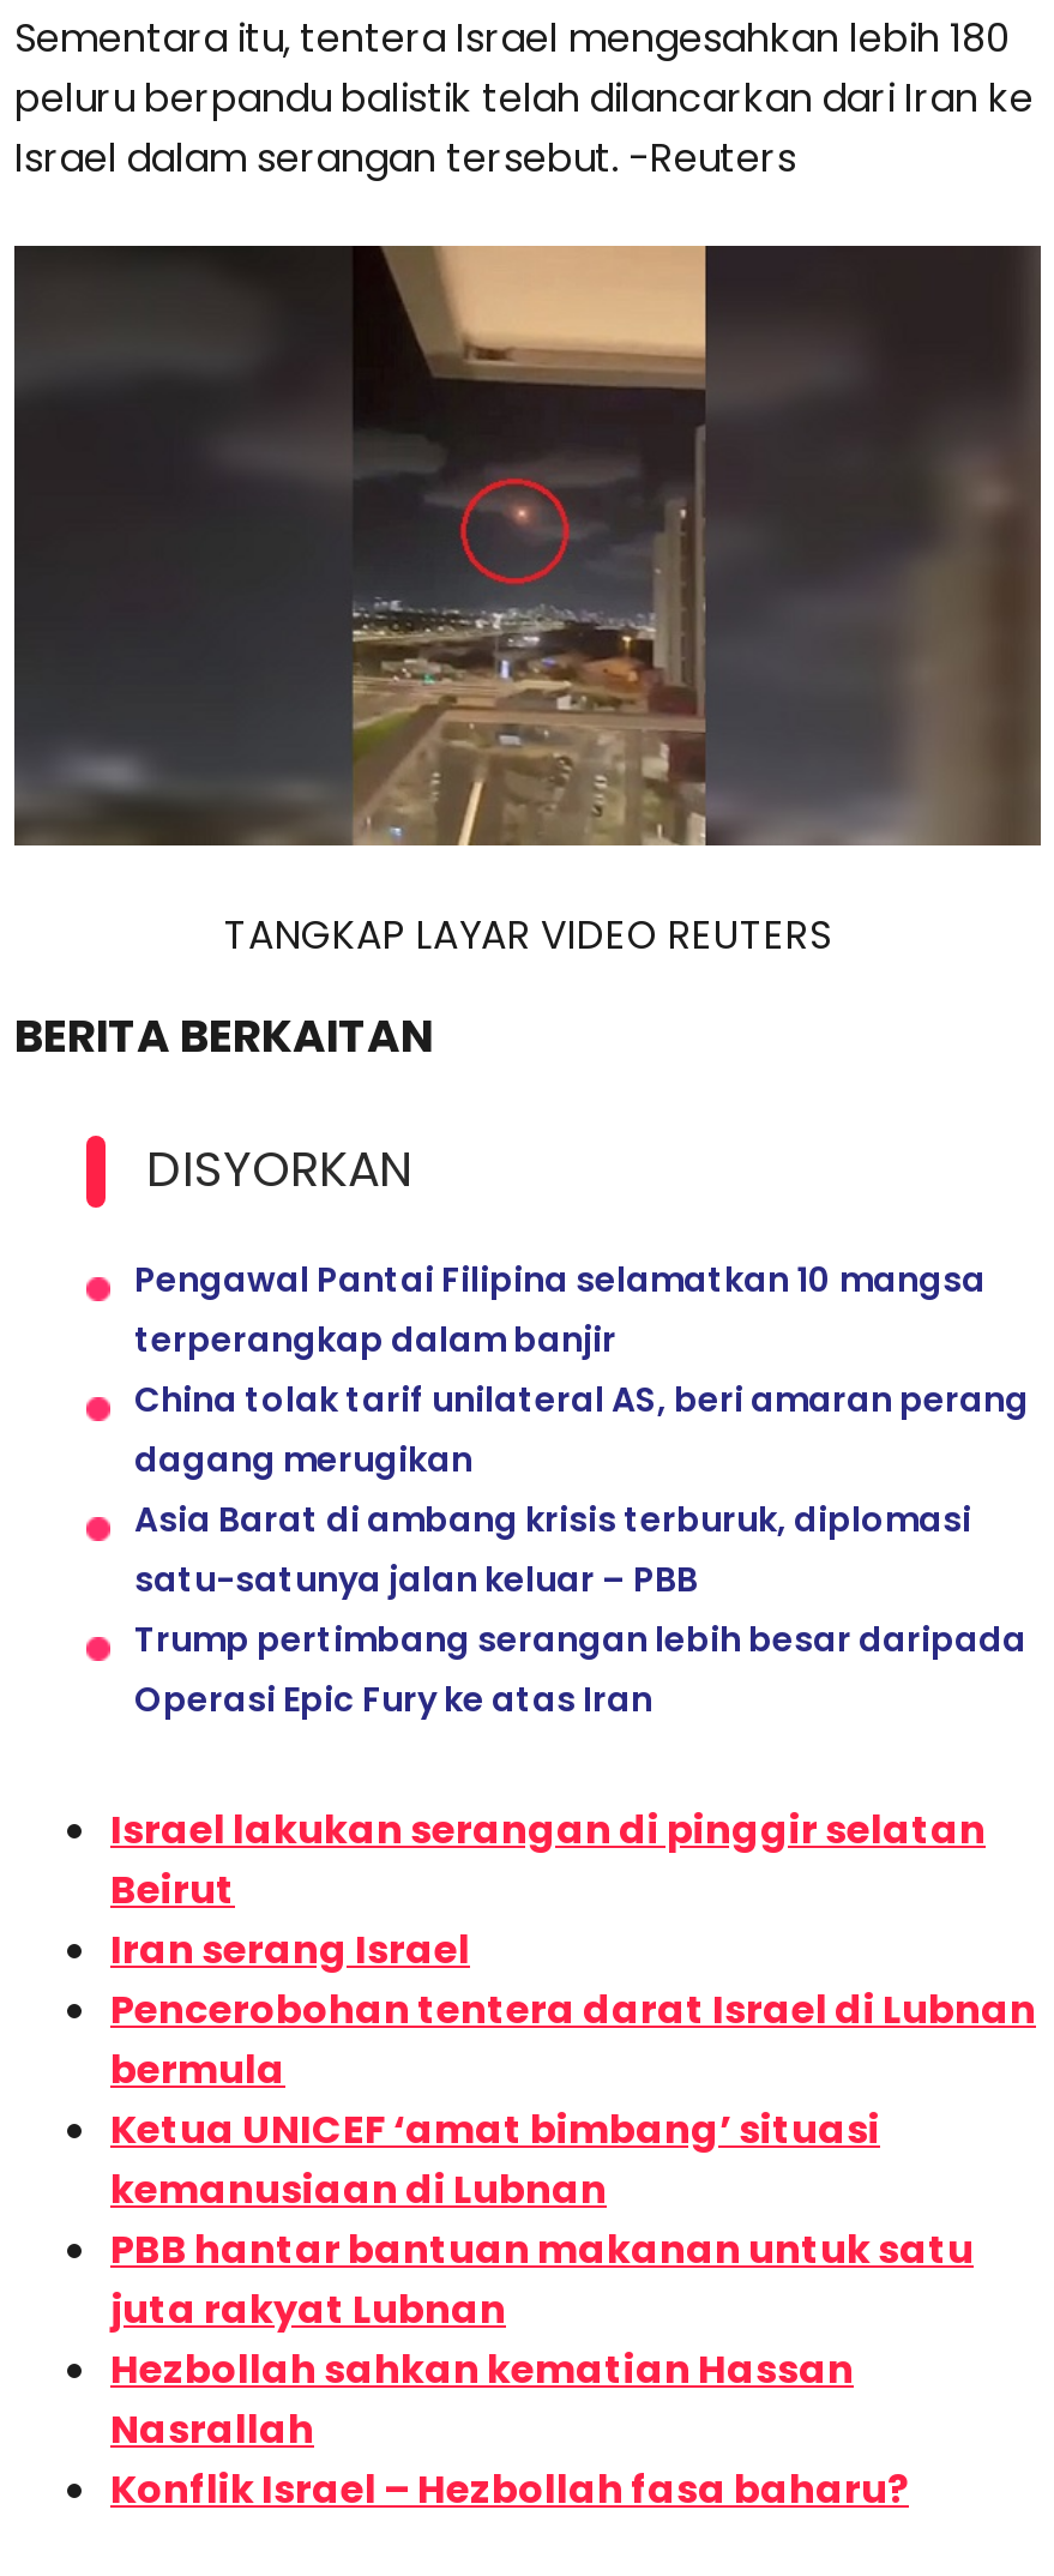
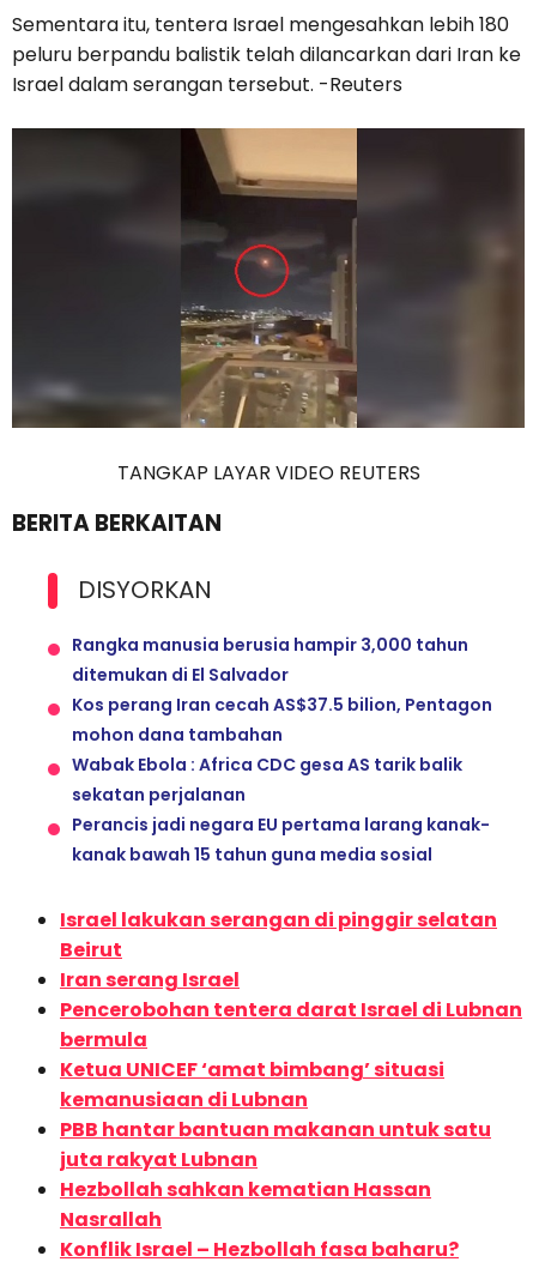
- Pengawal Pantai Filipina selamatkan 10 mangsa
- terperangkap dalam banjir
- China tolak tarif unilateral AS, beri amaran perang
- dagang merugikan
- Asia Barat di ambang krisis terburuk, diplomasi
- satu-satunya jalan keluar – PBB
- Trump pertimbang serangan lebih besar daripada
- Operasi Epic Fury ke atas Iran
+ Rangka manusia berusia hampir 3,000 tahun
+ ditemukan di El Salvador
+ Kos perang Iran cecah AS$37.5 bilion, Pentagon
+ mohon dana tambahan
+ Wabak Ebola : Africa CDC gesa AS tarik balik
+ sekatan perjalanan
+ Perancis jadi negara EU pertama larang kanak-
+ kanak bawah 15 tahun guna media sosial
